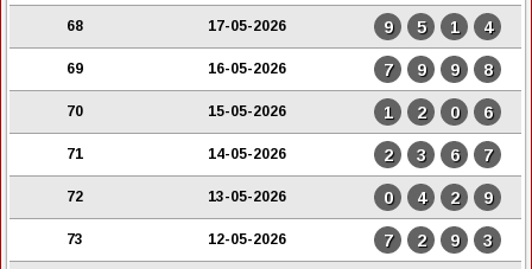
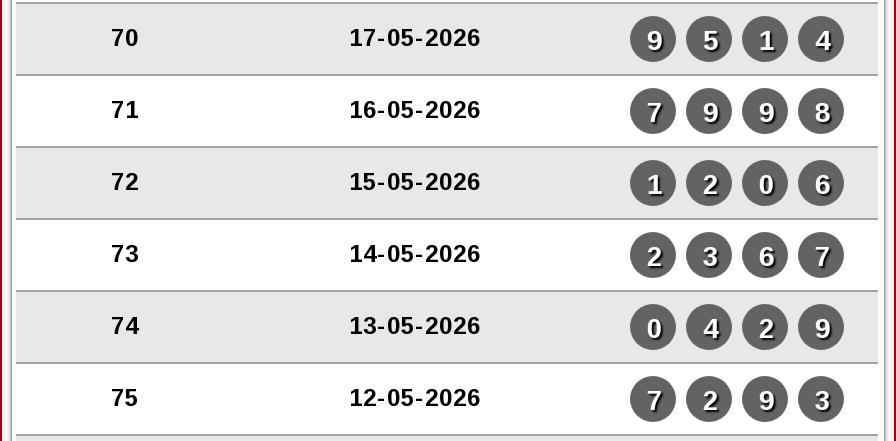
- 68
+ 70

- 69
+ 71

- 70
+ 72

- 71
+ 73

- 72
+ 74

- 73
+ 75
